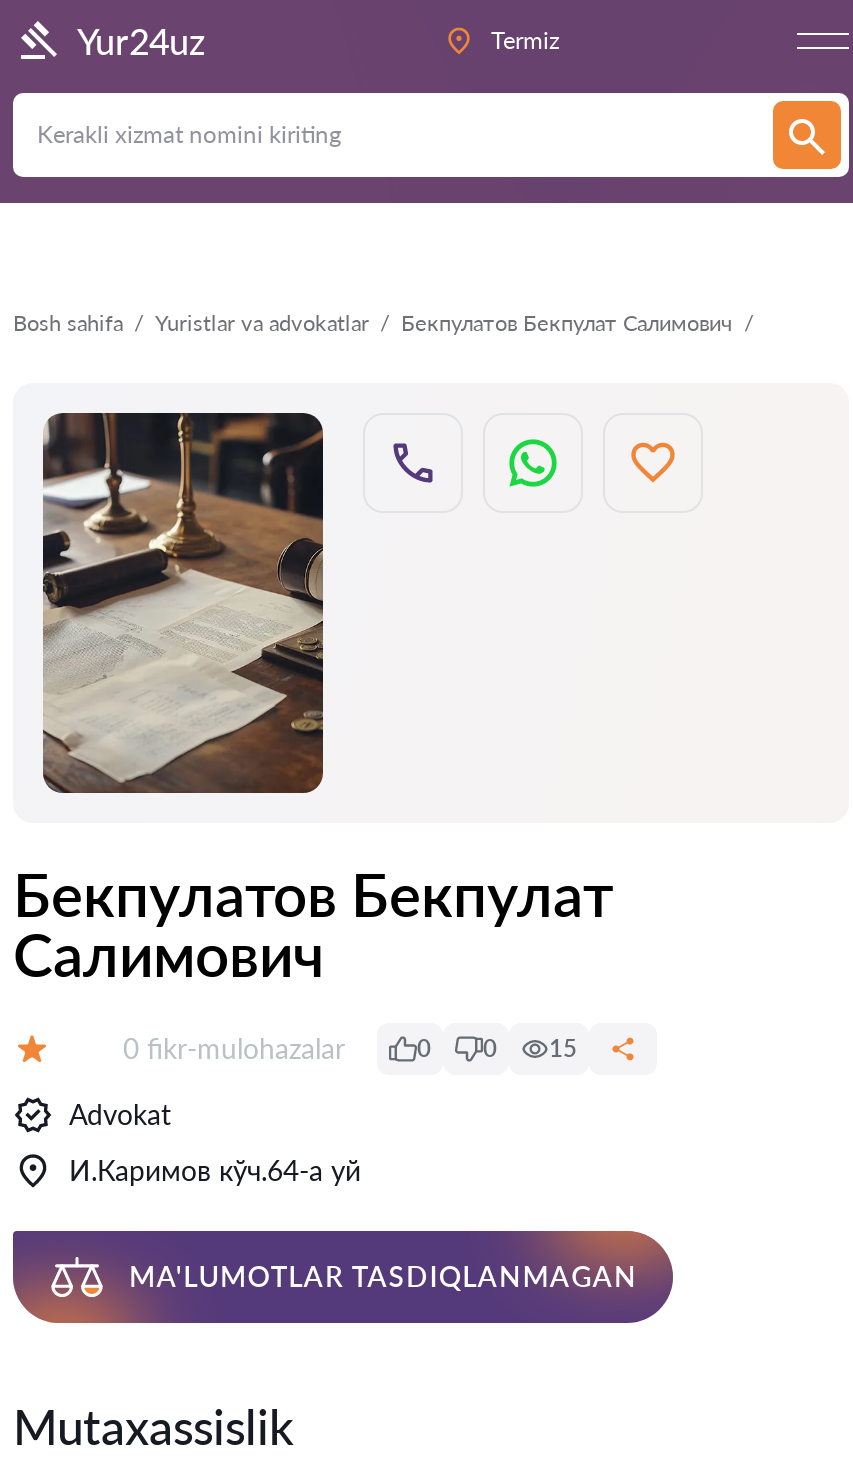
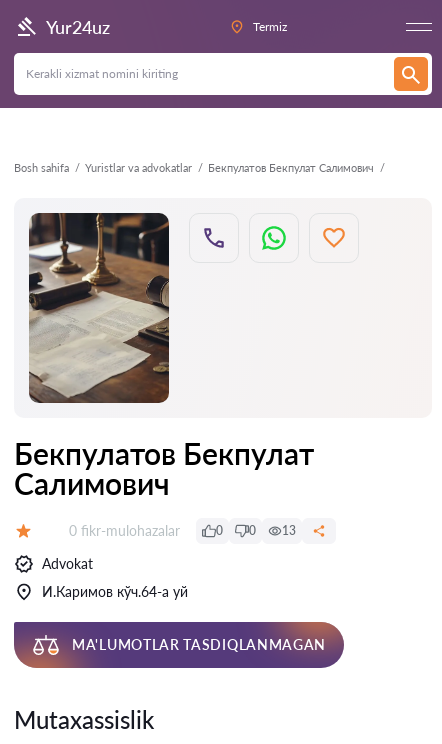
- 15
+ 13
